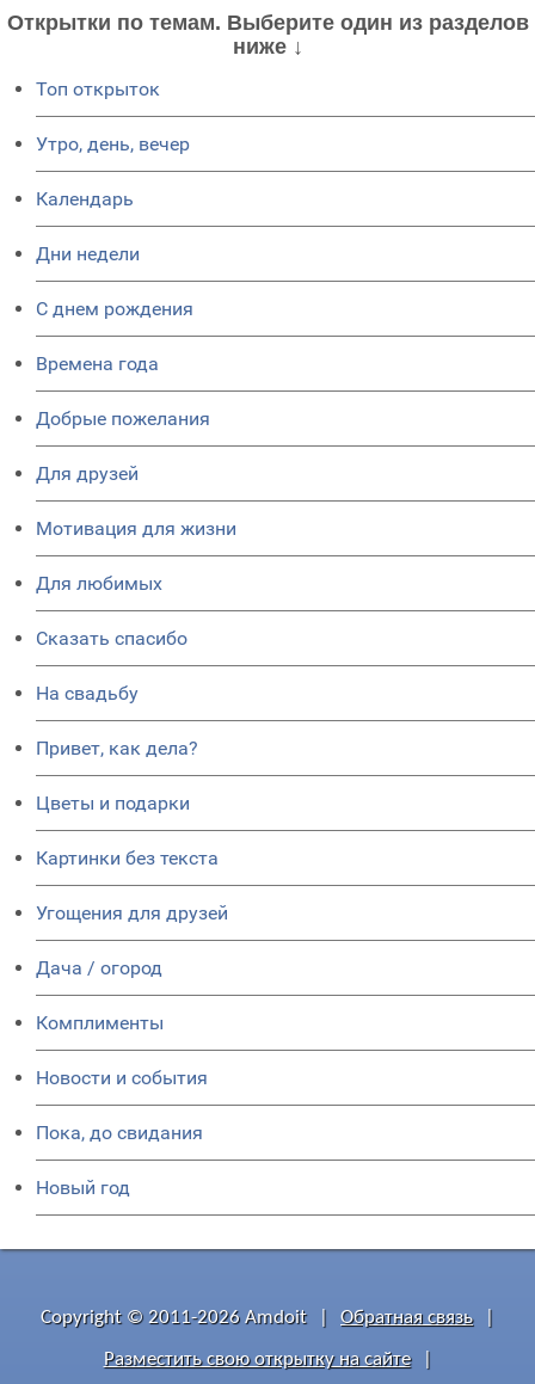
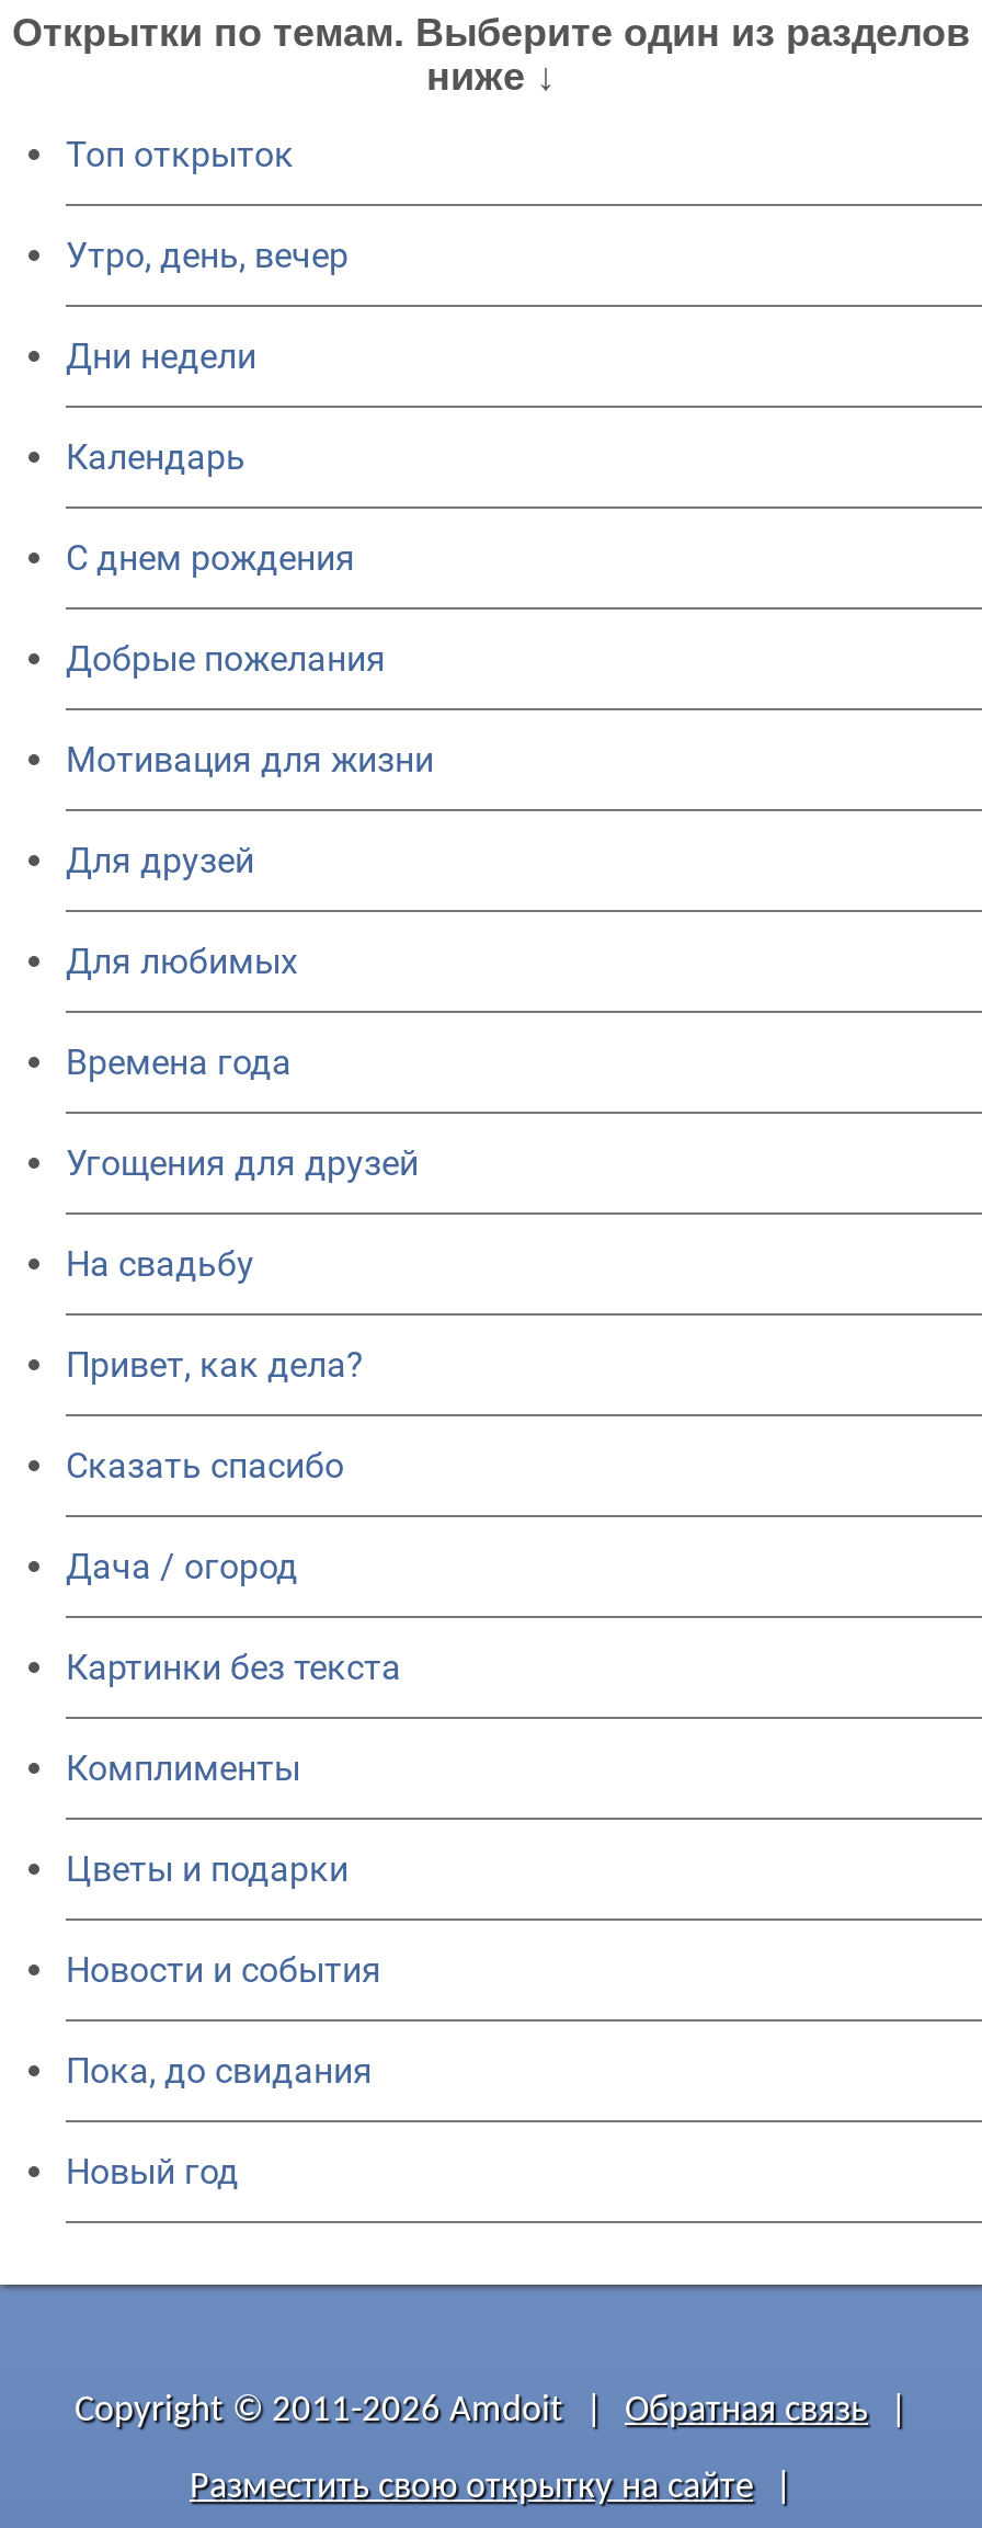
moved down: Календарь

moved up: Дни недели

moved down: Времена года

moved up: Добрые пожелания | Для друзей | Мотивация для жизни | Для любимых

moved down: Сказать спасибо

moved down: Цветы и подарки

moved up: Картинки без текста

moved up: Угощения для друзей

moved up: Дача / огород | Комплименты
